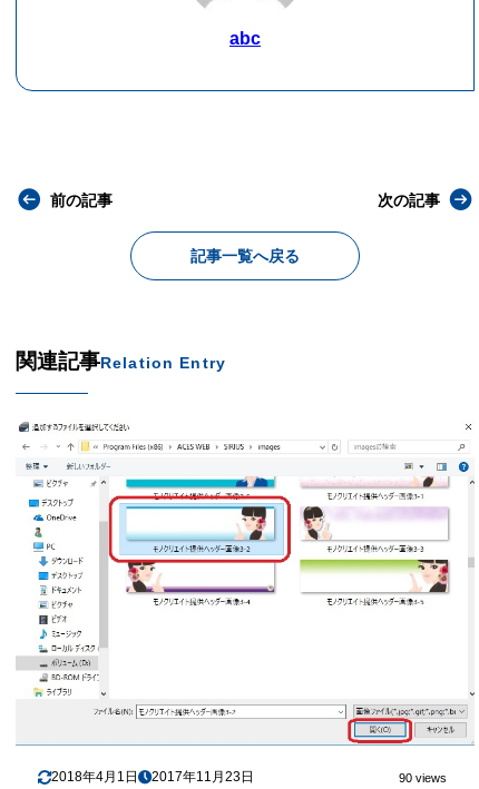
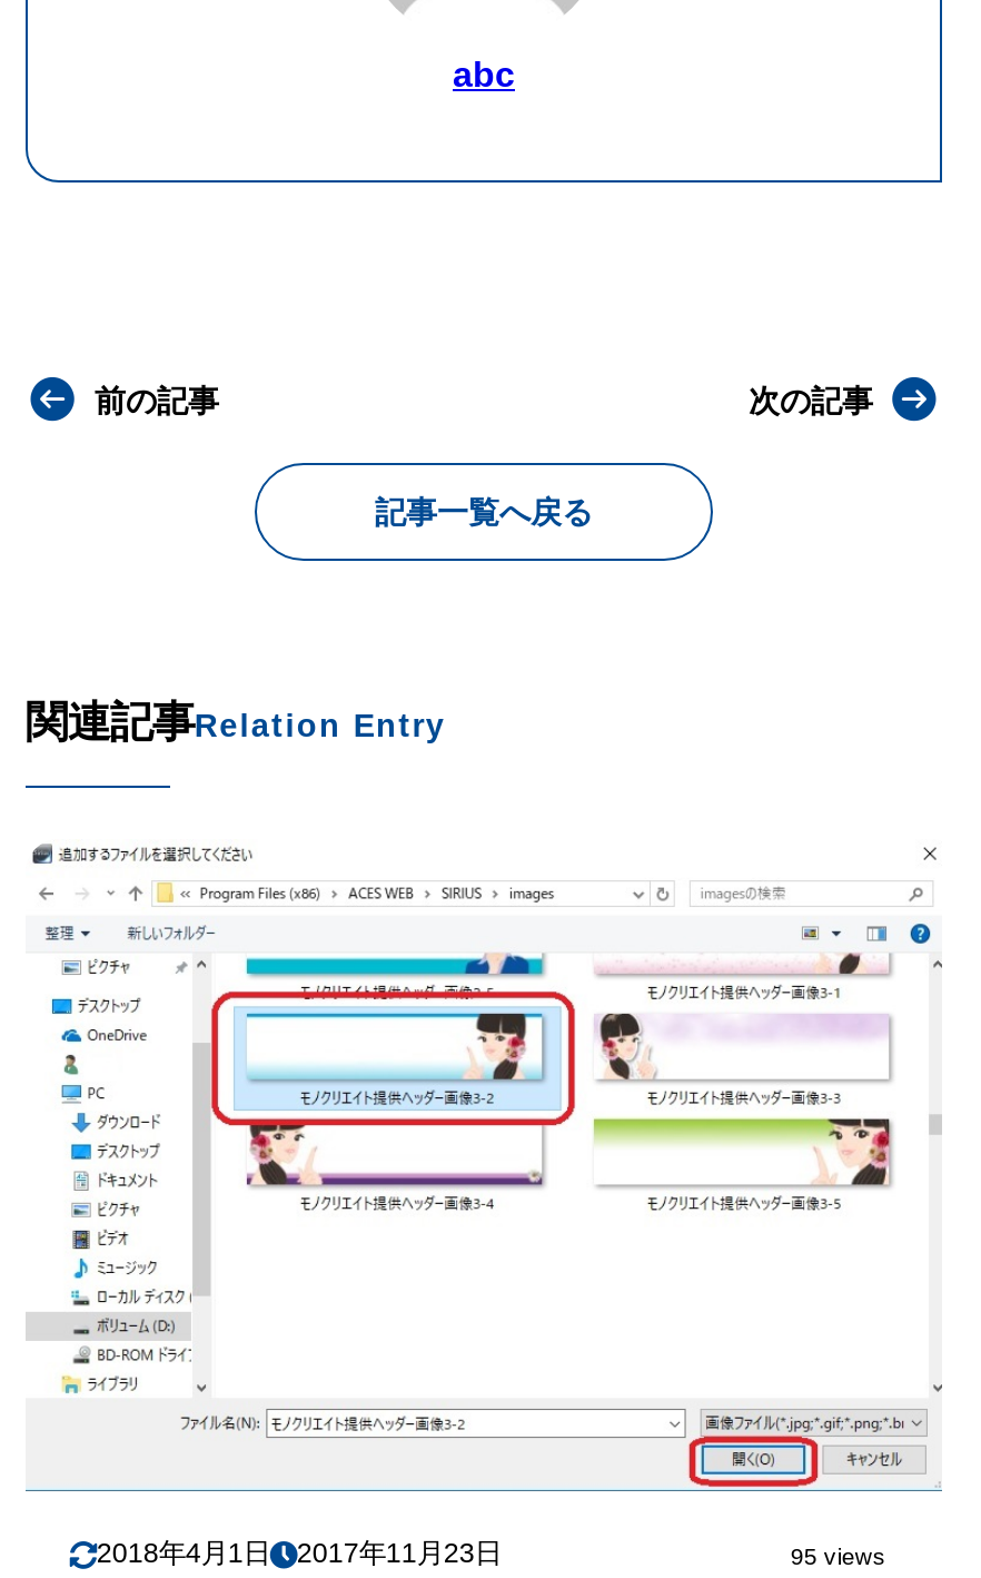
- 90 views
+ 95 views
